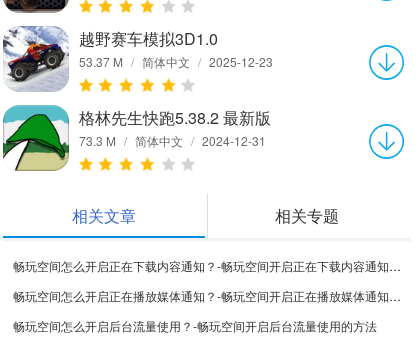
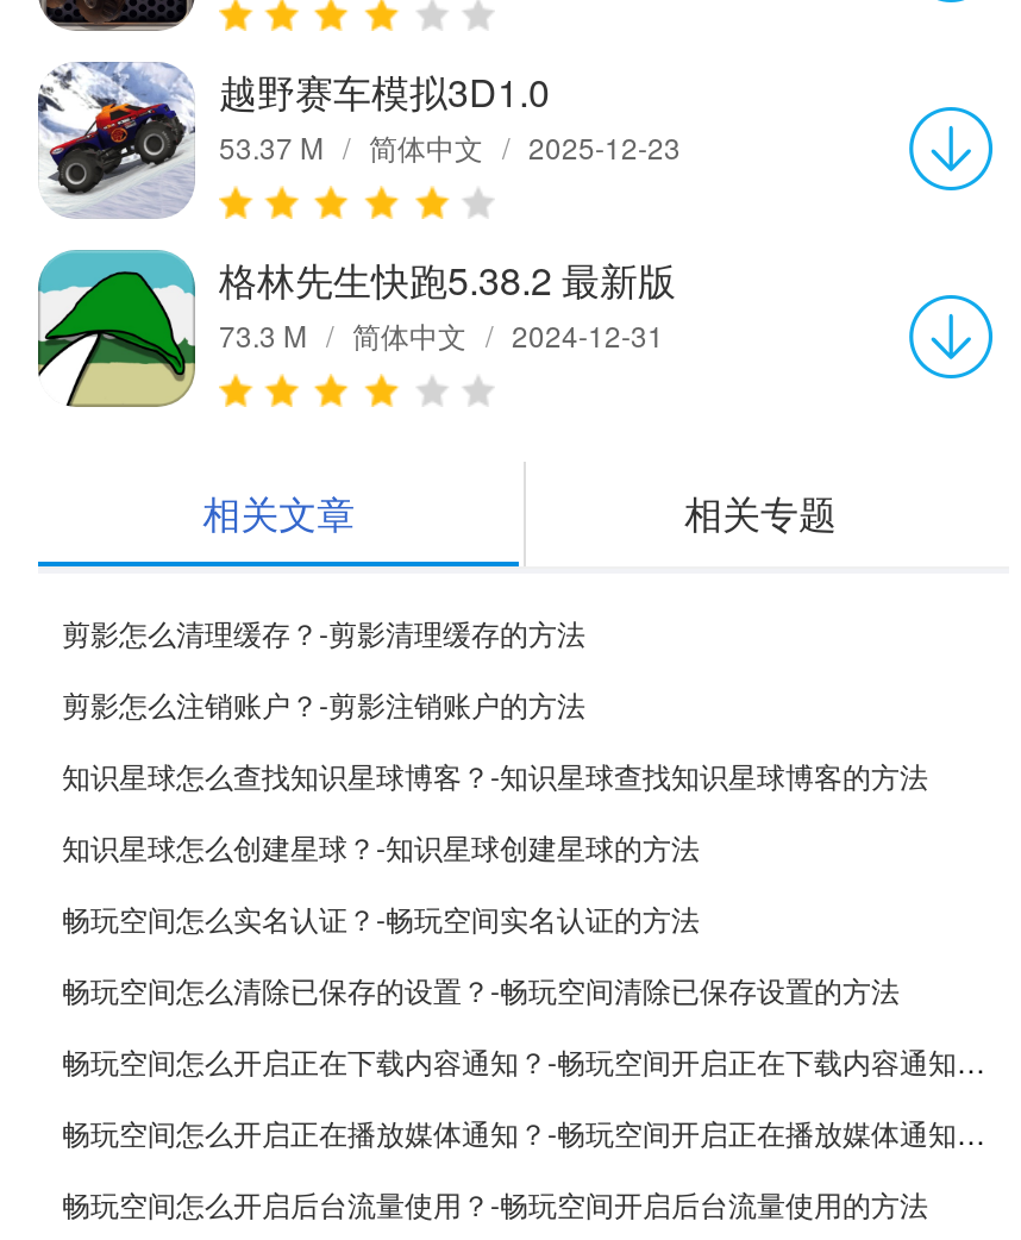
+ 剪影怎么清理缓存？-剪影清理缓存的方法
+ 剪影怎么注销账户？-剪影注销账户的方法
+ 知识星球怎么查找知识星球博客？-知识星球查找知识星球博客的方法
+ 知识星球怎么创建星球？-知识星球创建星球的方法
+ 畅玩空间怎么实名认证？-畅玩空间实名认证的方法
+ 畅玩空间怎么清除已保存的设置？-畅玩空间清除已保存设置的方法
